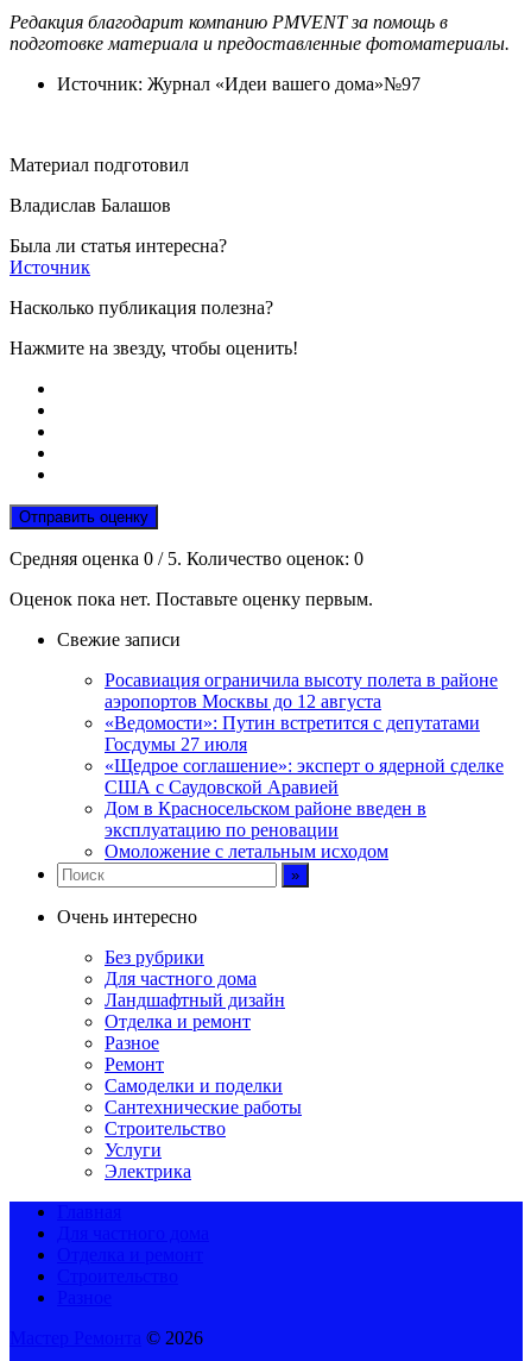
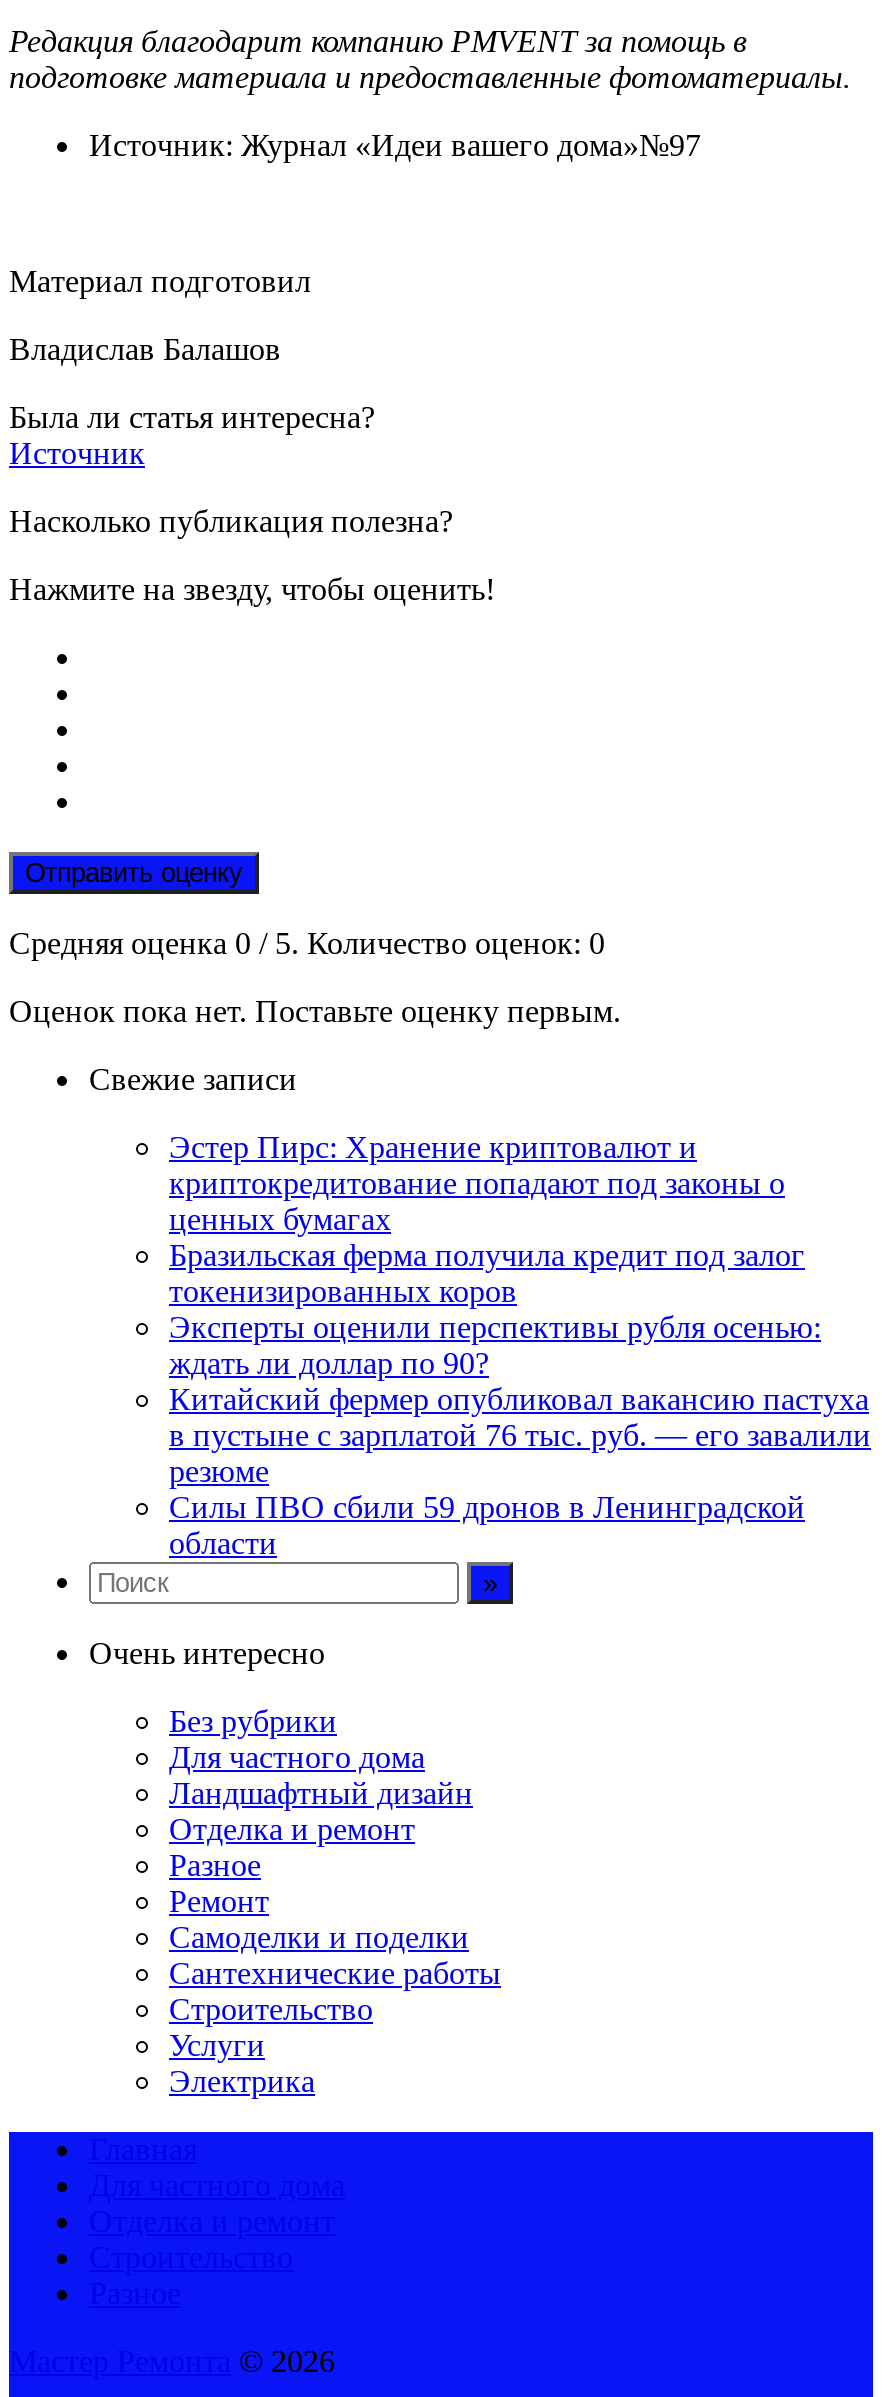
- Росавиация ограничила высоту полета в районе
- аэропортов Москвы до 12 августа
- «Ведомости»: Путин встретится с депутатами
- Госдумы 27 июля
- «Щедрое соглашение»: эксперт о ядерной сделке
- США с Саудовской Аравией
- Дом в Красносельском районе введен в
- эксплуатацию по реновации
- Омоложение с летальным исходом
+ Эстер Пирс: Хранение криптовалют и
+ криптокредитование попадают под законы о
+ ценных бумагах
+ Бразильская ферма получила кредит под залог
+ токенизированных коров
+ Эксперты оценили перспективы рубля осенью:
+ ждать ли доллар по 90?
+ Китайский фермер опубликовал вакансию пастуха
+ в пустыне с зарплатой 76 тыс. руб. — его завалили
+ резюме
+ Силы ПВО сбили 59 дронов в Ленинградской
+ области
